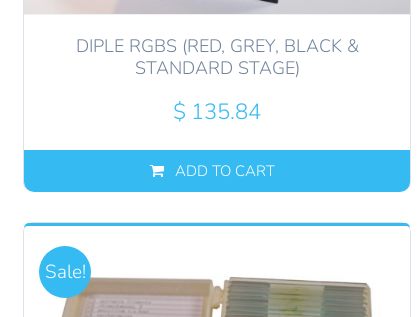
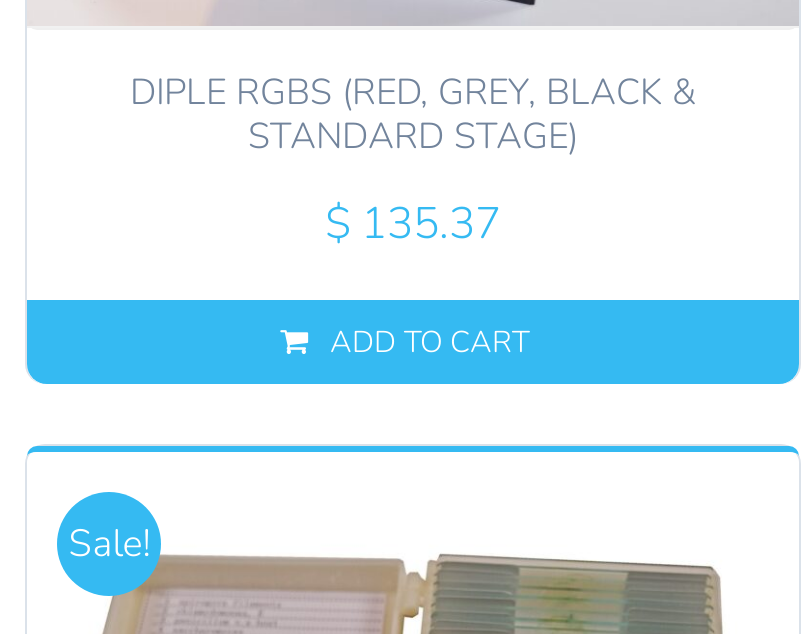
- $ 135.84
+ $ 135.37
